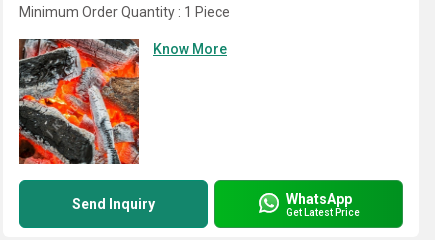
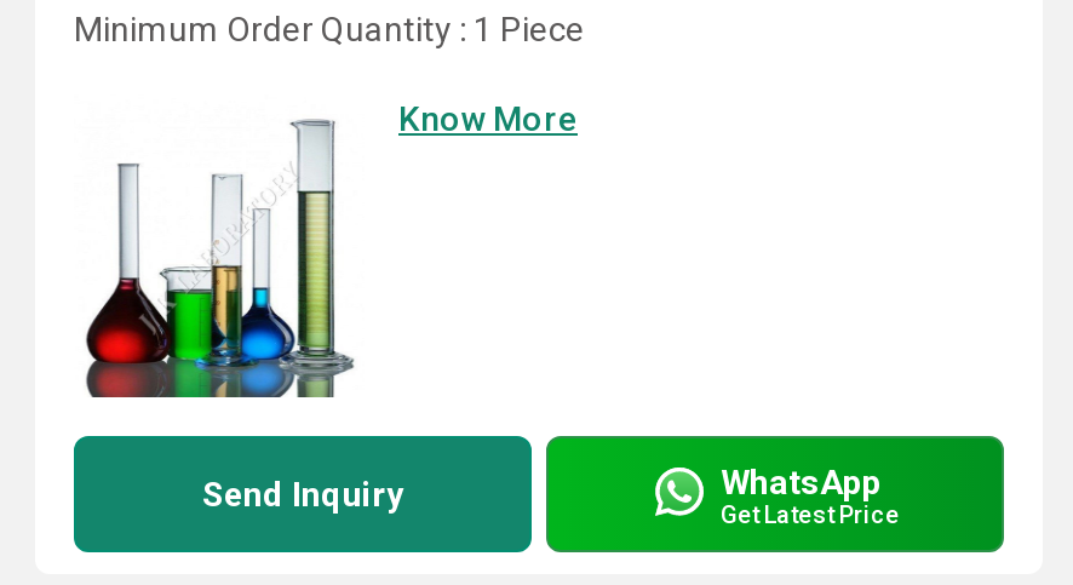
- [image]
+ [image]
